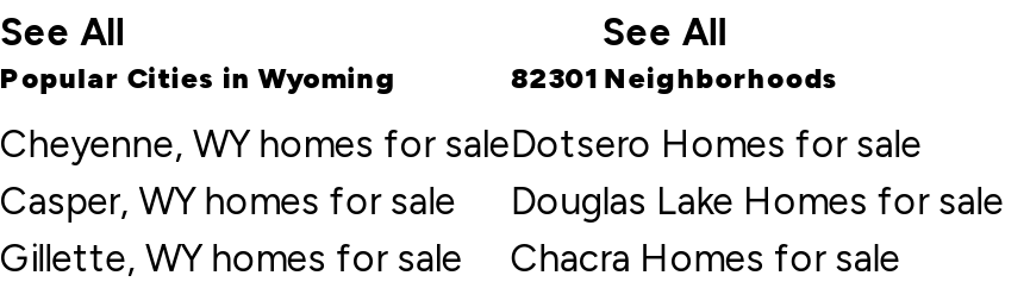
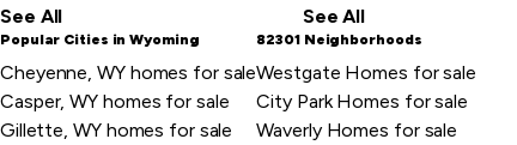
- Dotsero Homes for sale
+ Westgate Homes for sale

- Douglas Lake Homes for sale
+ City Park Homes for sale

- Chacra Homes for sale
+ Waverly Homes for sale
